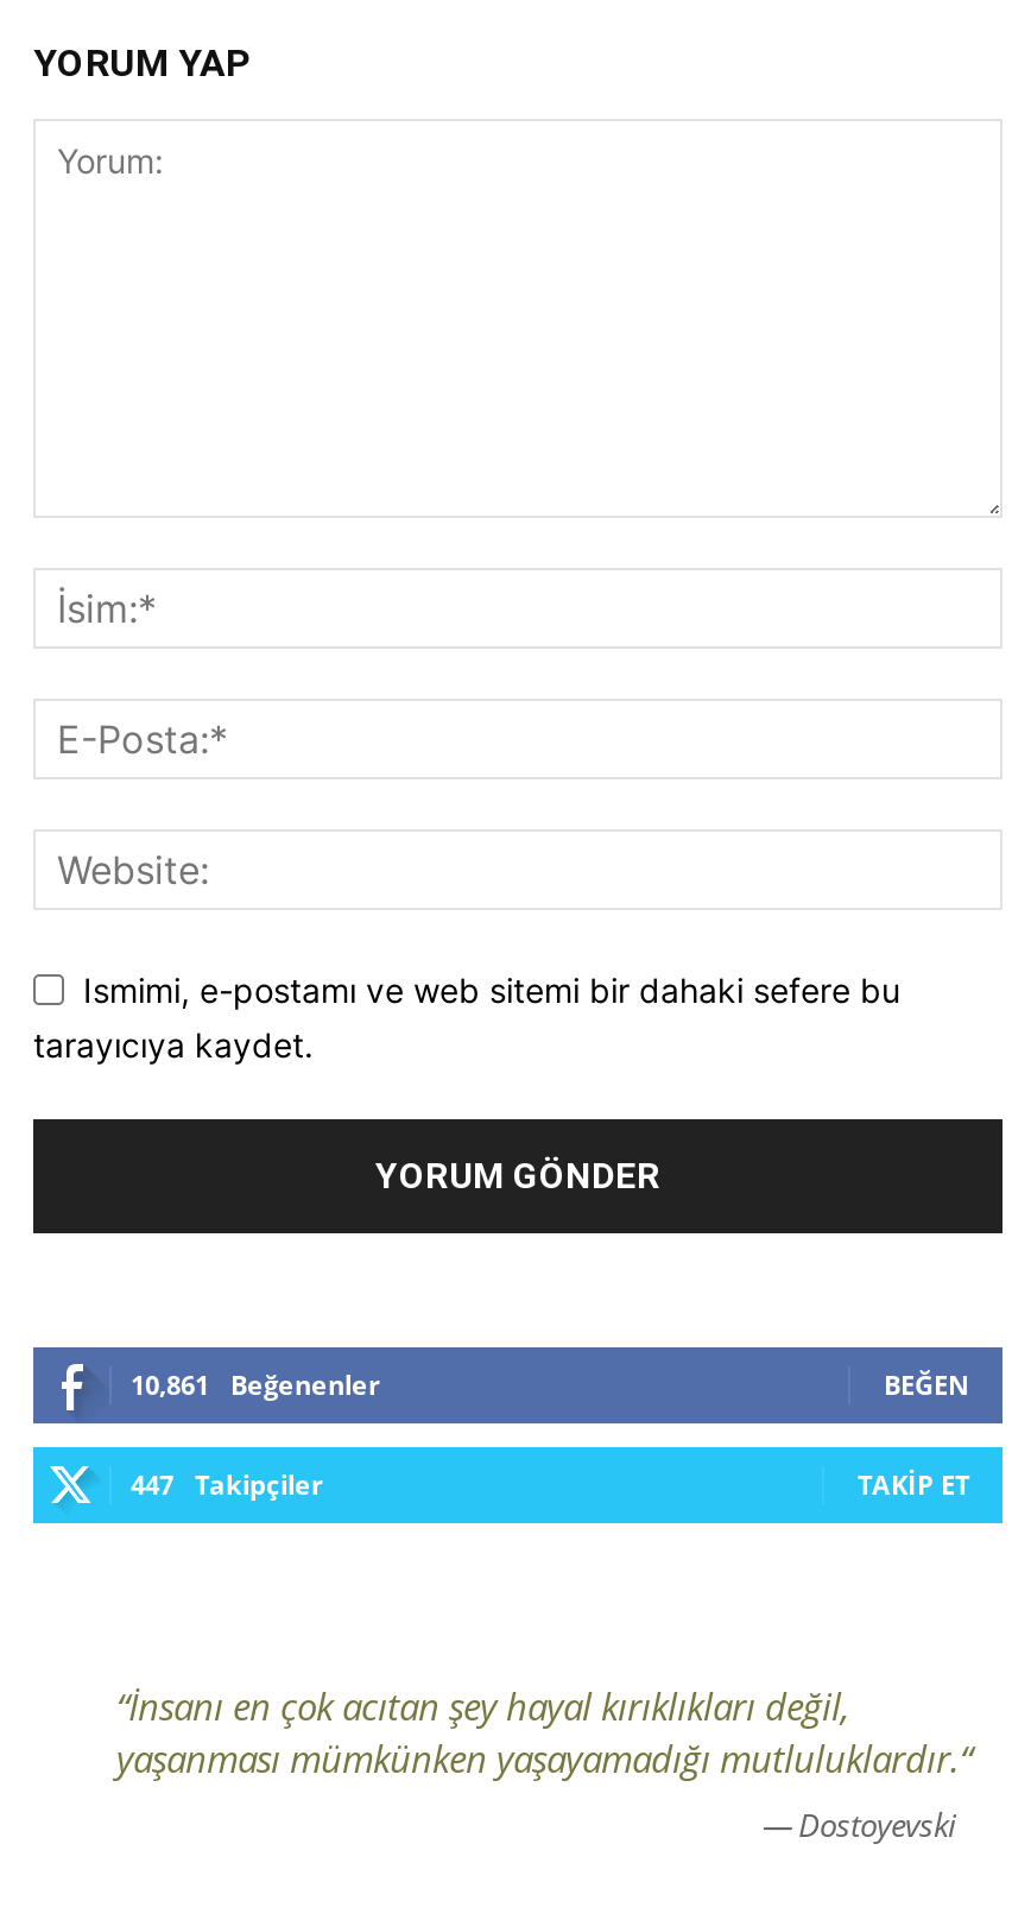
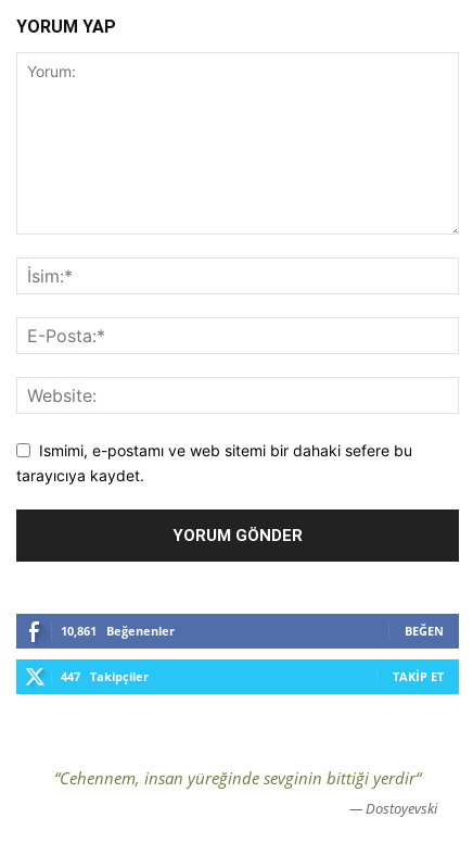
- “İnsanı en çok acıtan şey hayal kırıklıkları değil,
- yaşanması mümkünken yaşayamadığı mutluluklardır.“
+ “Cehennem, insan yüreğinde sevginin bittiği yerdir“
